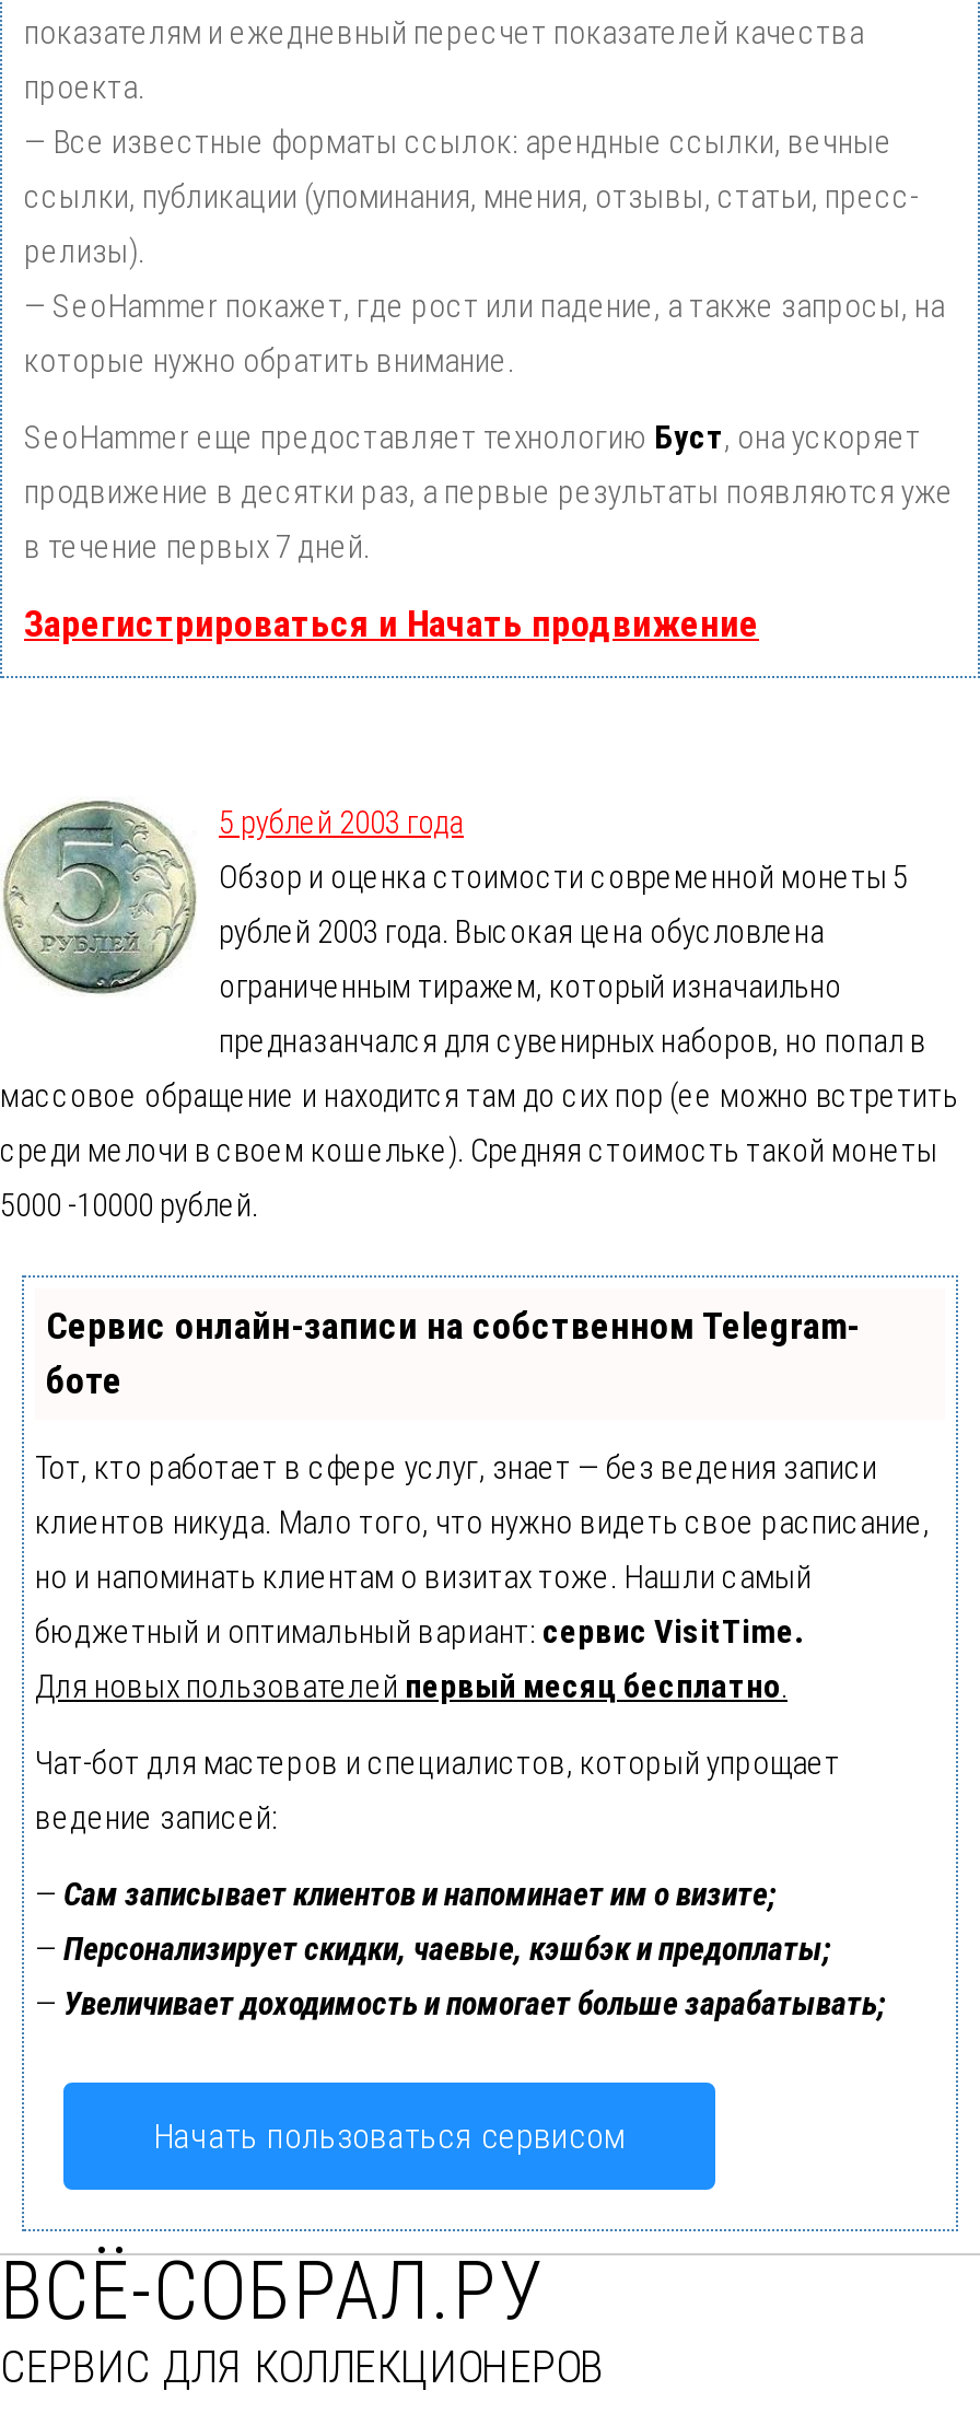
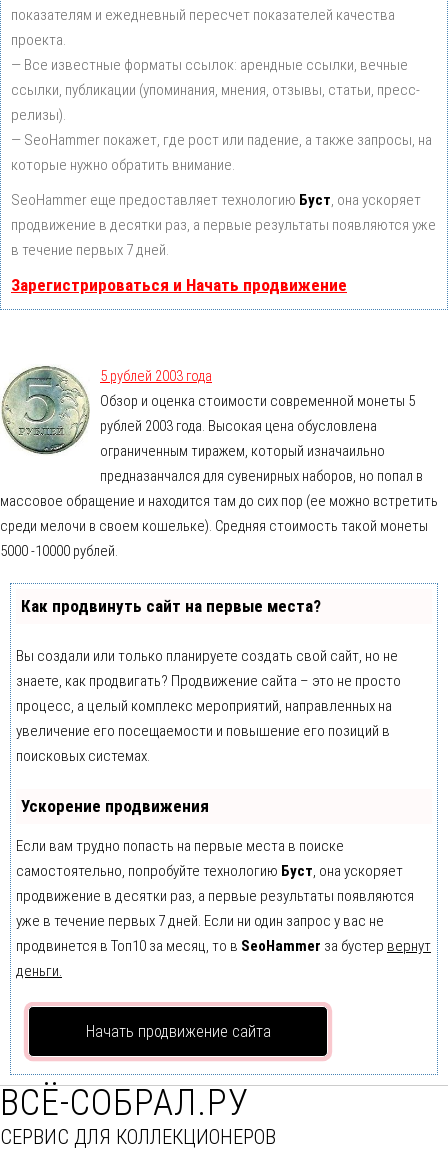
- Сервис онлайн-записи на собственном Telegram-
- боте
+ Как продвинуть сайт на первые места?

- Тот, кто работает в сфере услуг, знает — без ведения записи
- клиентов никуда. Мало того, что нужно видеть свое расписание,
- но и напоминать клиентам о визитах тоже. Нашли самый
- бюджетный и оптимальный вариант: сервис VisitTime.
- Для новых пользователей первый месяц бесплатно.
+ Вы создали или только планируете создать свой сайт, но не
+ знаете, как продвигать? Продвижение сайта – это не просто
+ процесс, а целый комплекс мероприятий, направленных на
+ увеличение его посещаемости и повышение его позиций в
+ поисковых системах.

- Чат-бот для мастеров и специалистов, который упрощает
- ведение записей:
+ Ускорение продвижения

- — Сам записывает клиентов и напоминает им о визите;
- — Персонализирует скидки, чаевые, кэшбэк и предоплаты;
- — Увеличивает доходимость и помогает больше зарабатывать;
+ Если вам трудно попасть на первые места в поиске
+ самостоятельно, попробуйте технологию Буст, она ускоряет
+ продвижение в десятки раз, а первые результаты появляются
+ уже в течение первых 7 дней. Если ни один запрос у вас не
+ продвинется в Топ10 за месяц, то в SeoHammer за бустер вернут
+ деньги.

- Начать пользоваться сервисом
+ Начать продвижение сайта
